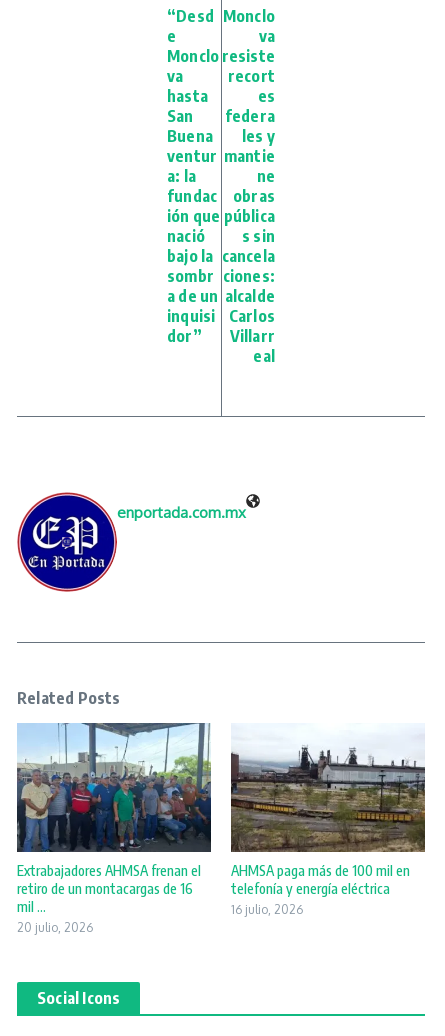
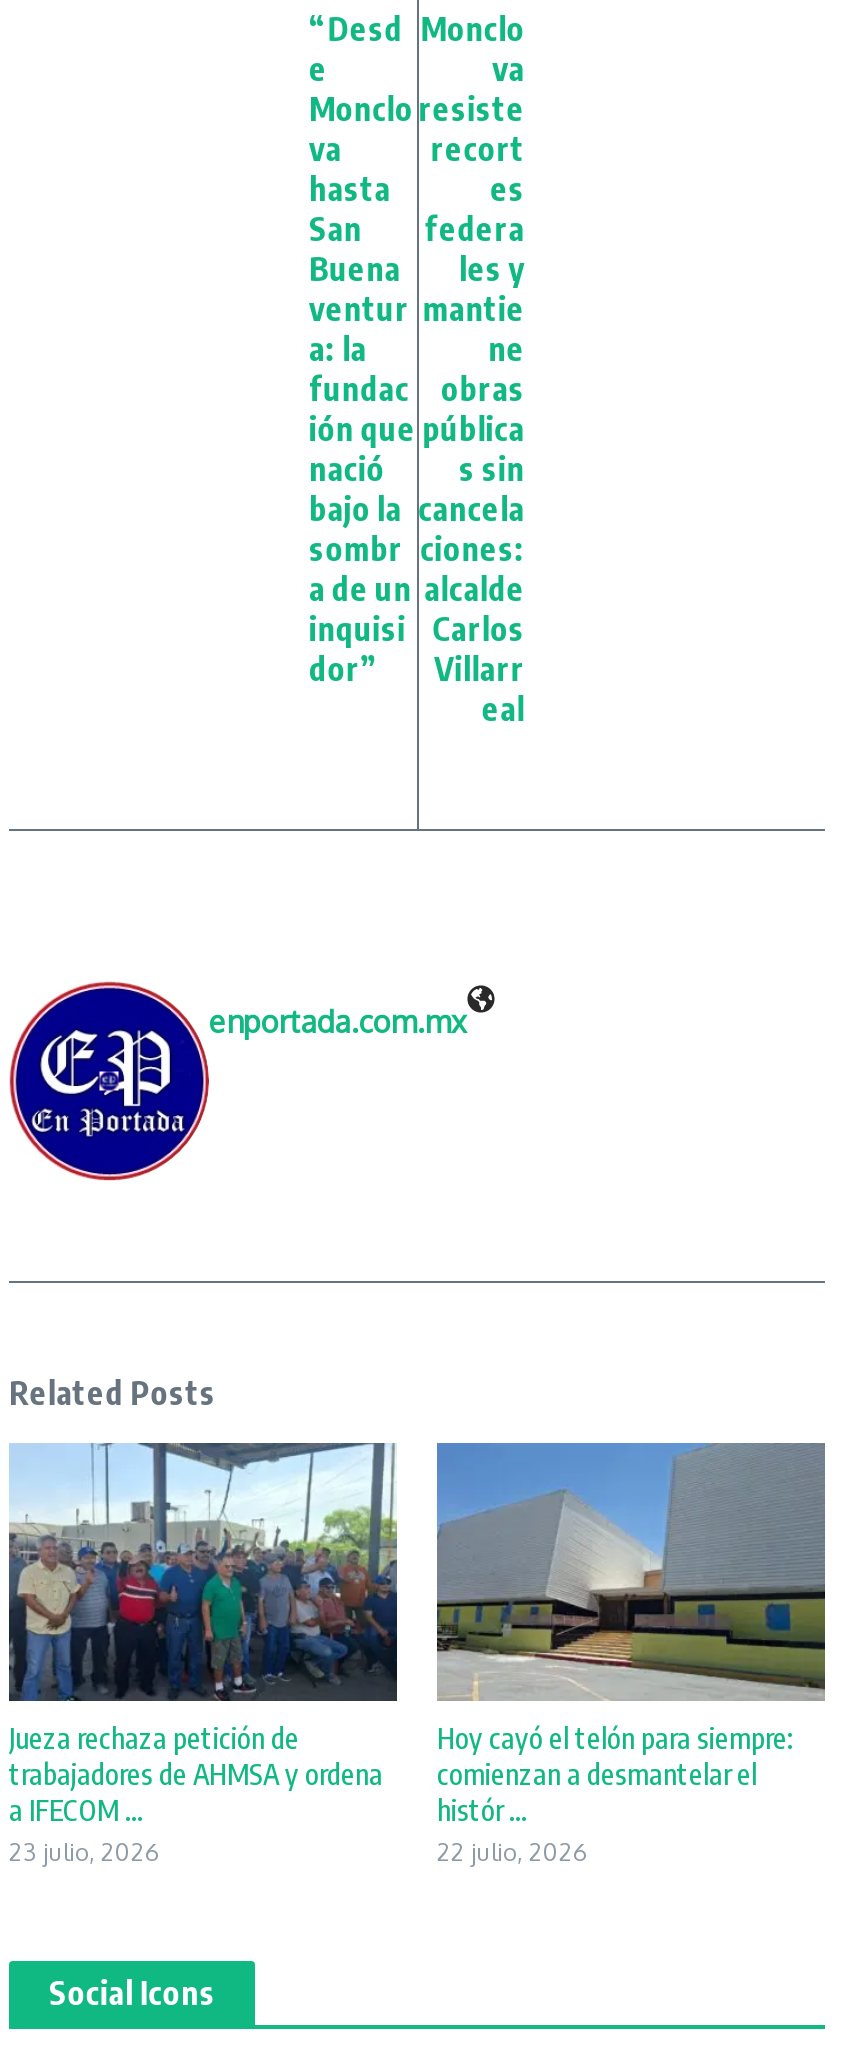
- [image]
- AHMSA paga más de 100 mil en
- telefonía y energía eléctrica
- 16 julio, 2026
+ [image]
+ Hoy cayó el telón para siempre:
+ comienzan a desmantelar el
+ histór ...
+ 22 julio, 2026

- Extrabajadores AHMSA frenan el
- retiro de un montacargas de 16
- mil ...
- 20 julio, 2026
+ Jueza rechaza petición de
+ trabajadores de AHMSA y ordena
+ a IFECOM ...
+ 23 julio, 2026
